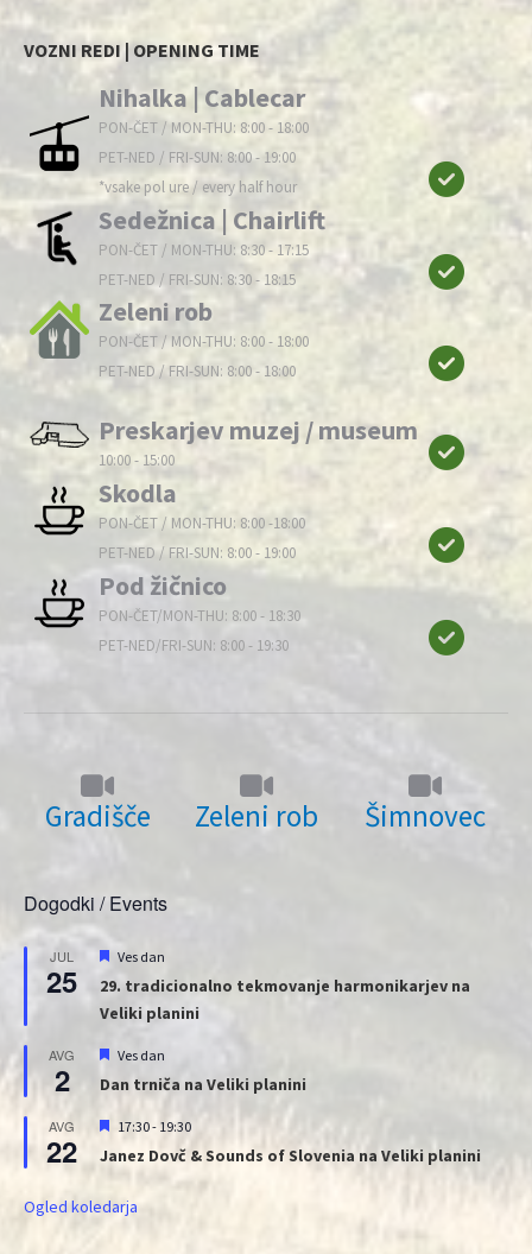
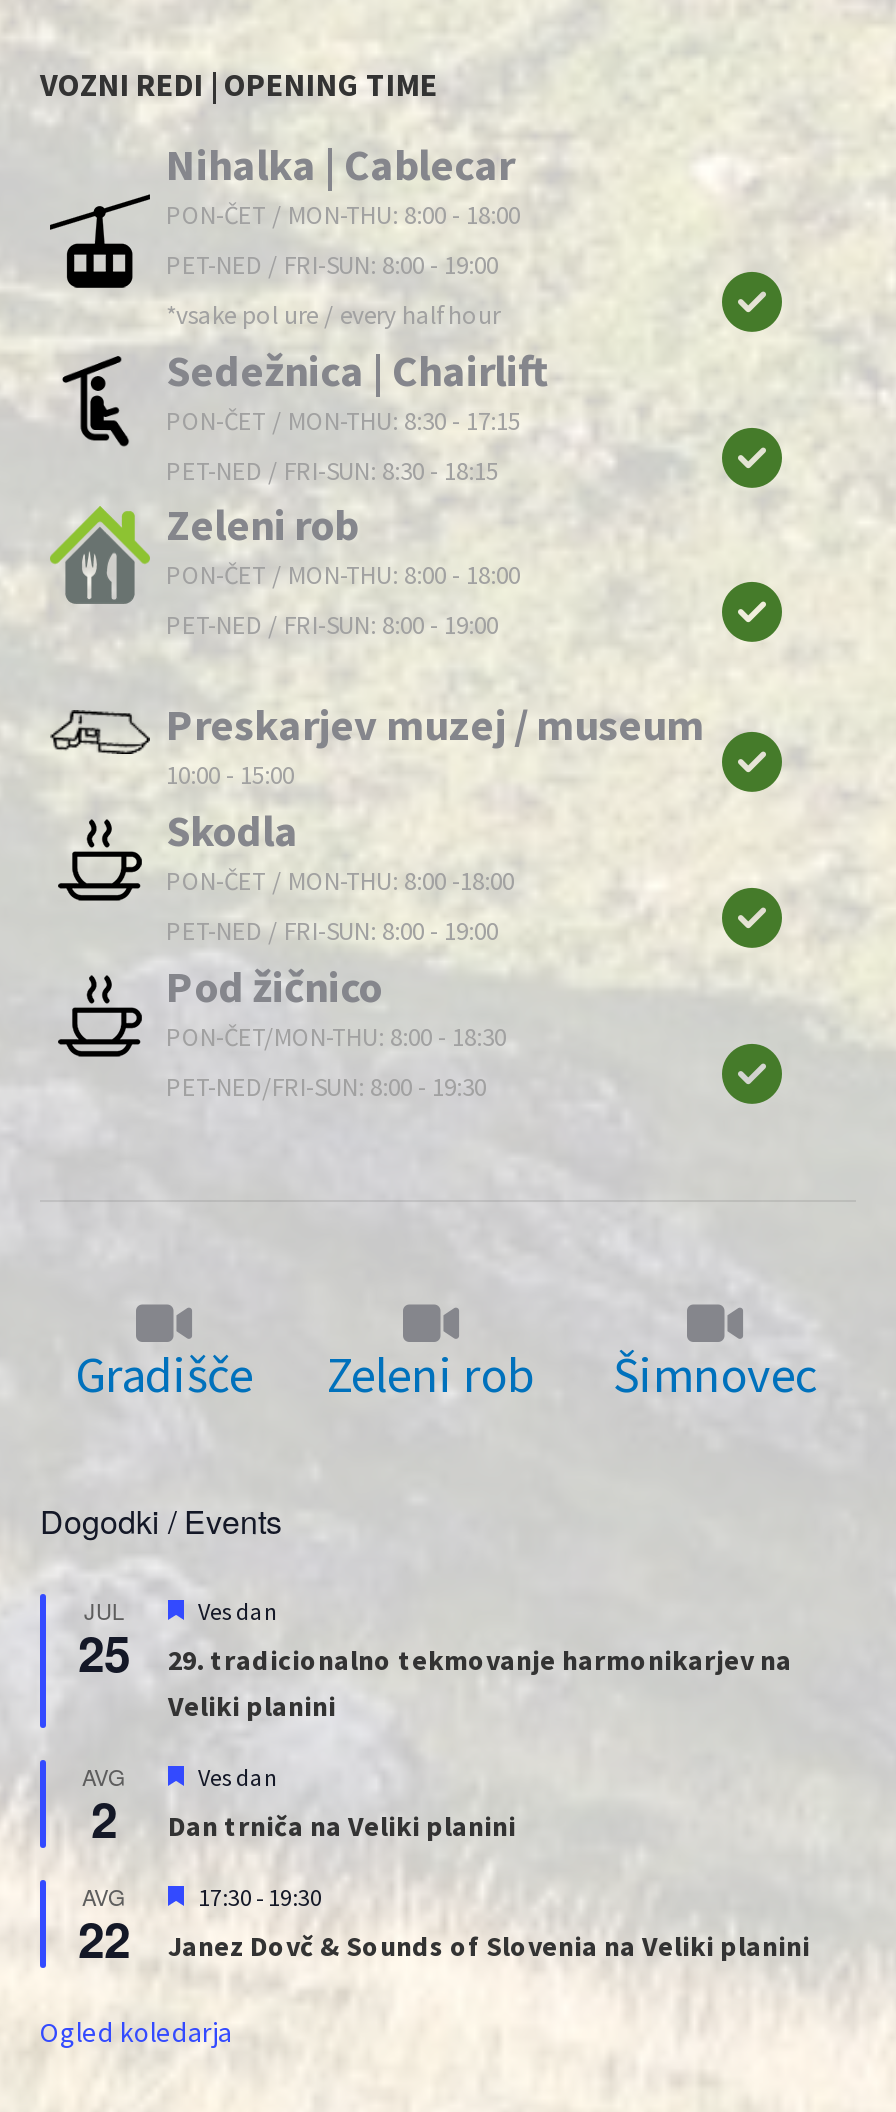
- PET-NED / FRI-SUN: 8:00 - 18:00
+ PET-NED / FRI-SUN: 8:00 - 19:00
